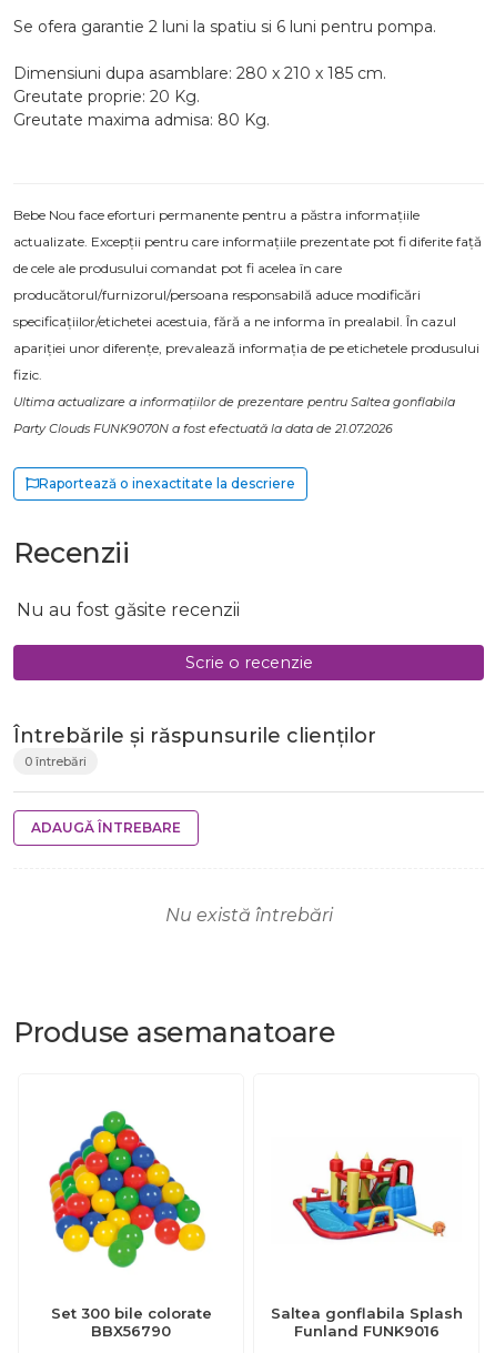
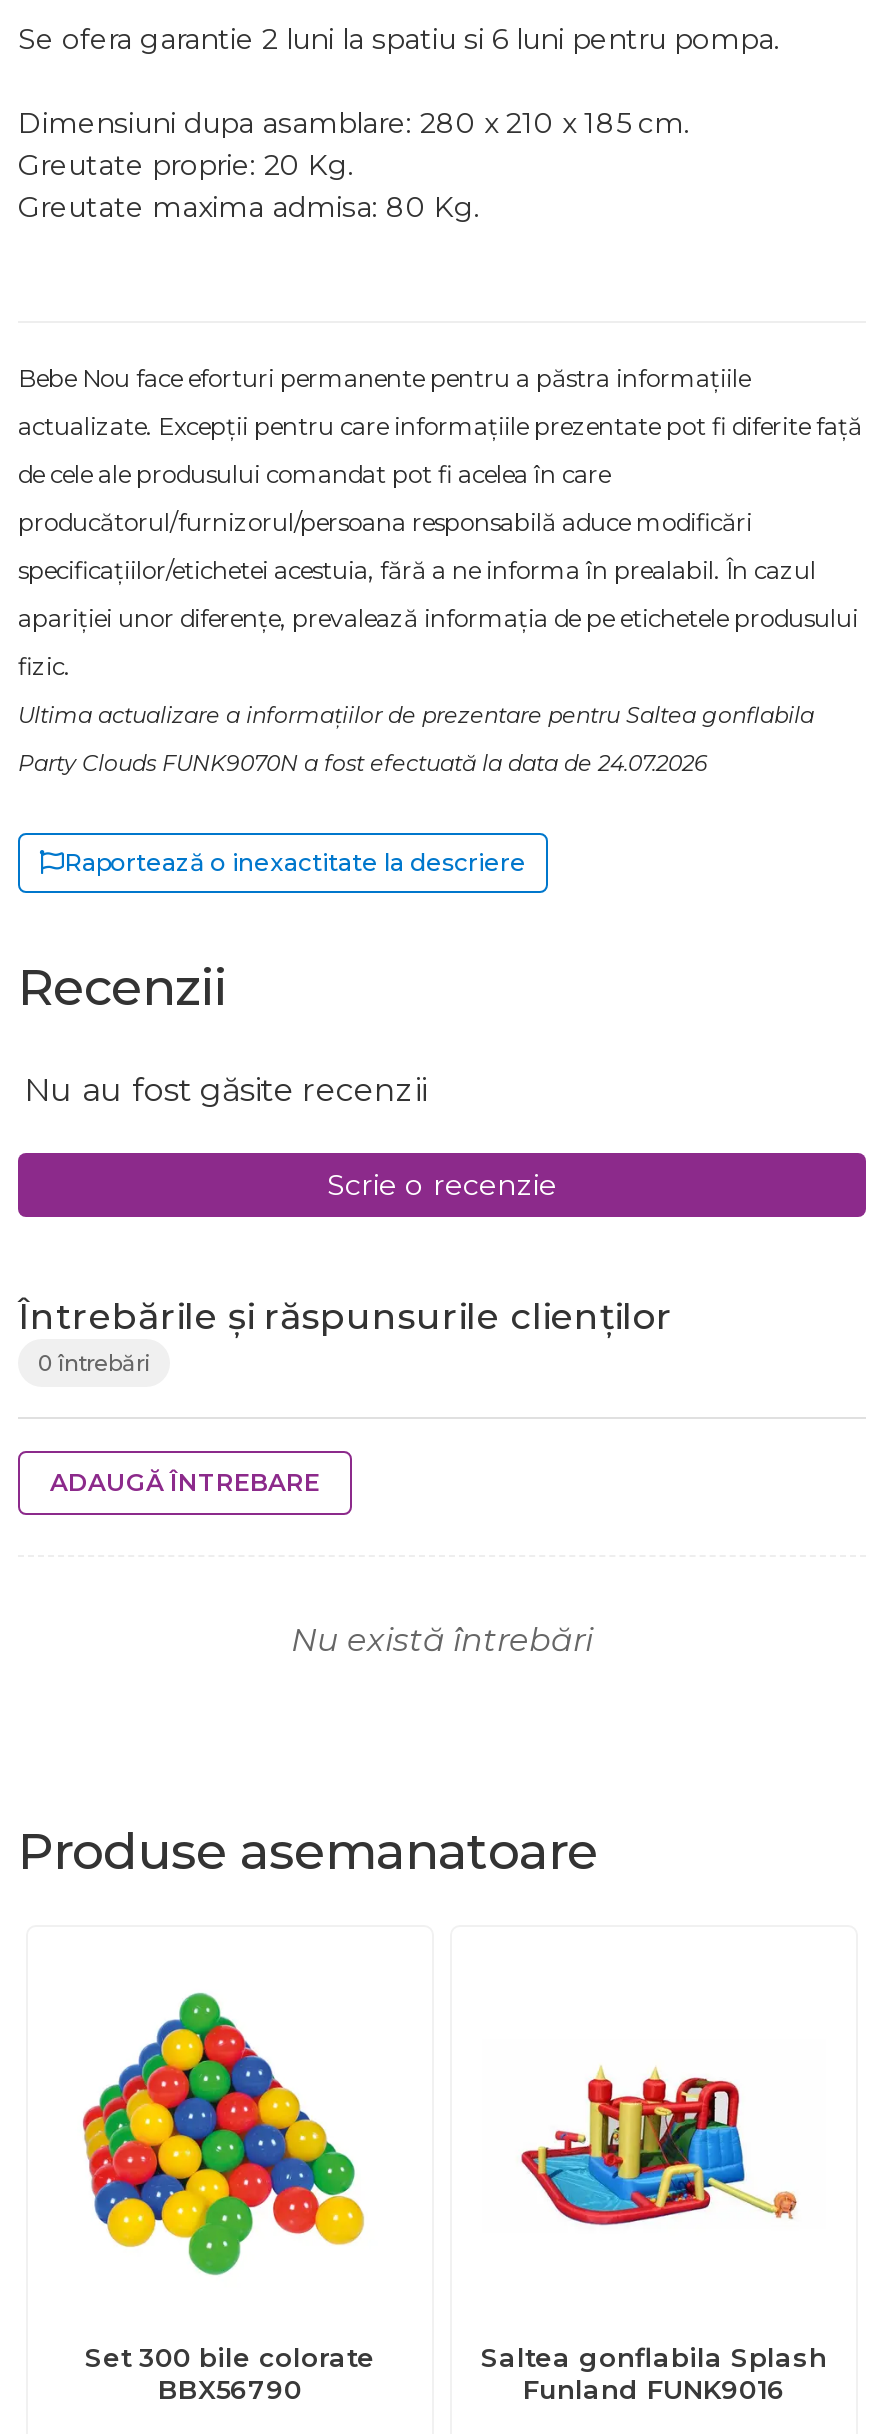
- Party Clouds FUNK9070N a fost efectuată la data de 21.07.2026
+ Party Clouds FUNK9070N a fost efectuată la data de 24.07.2026
